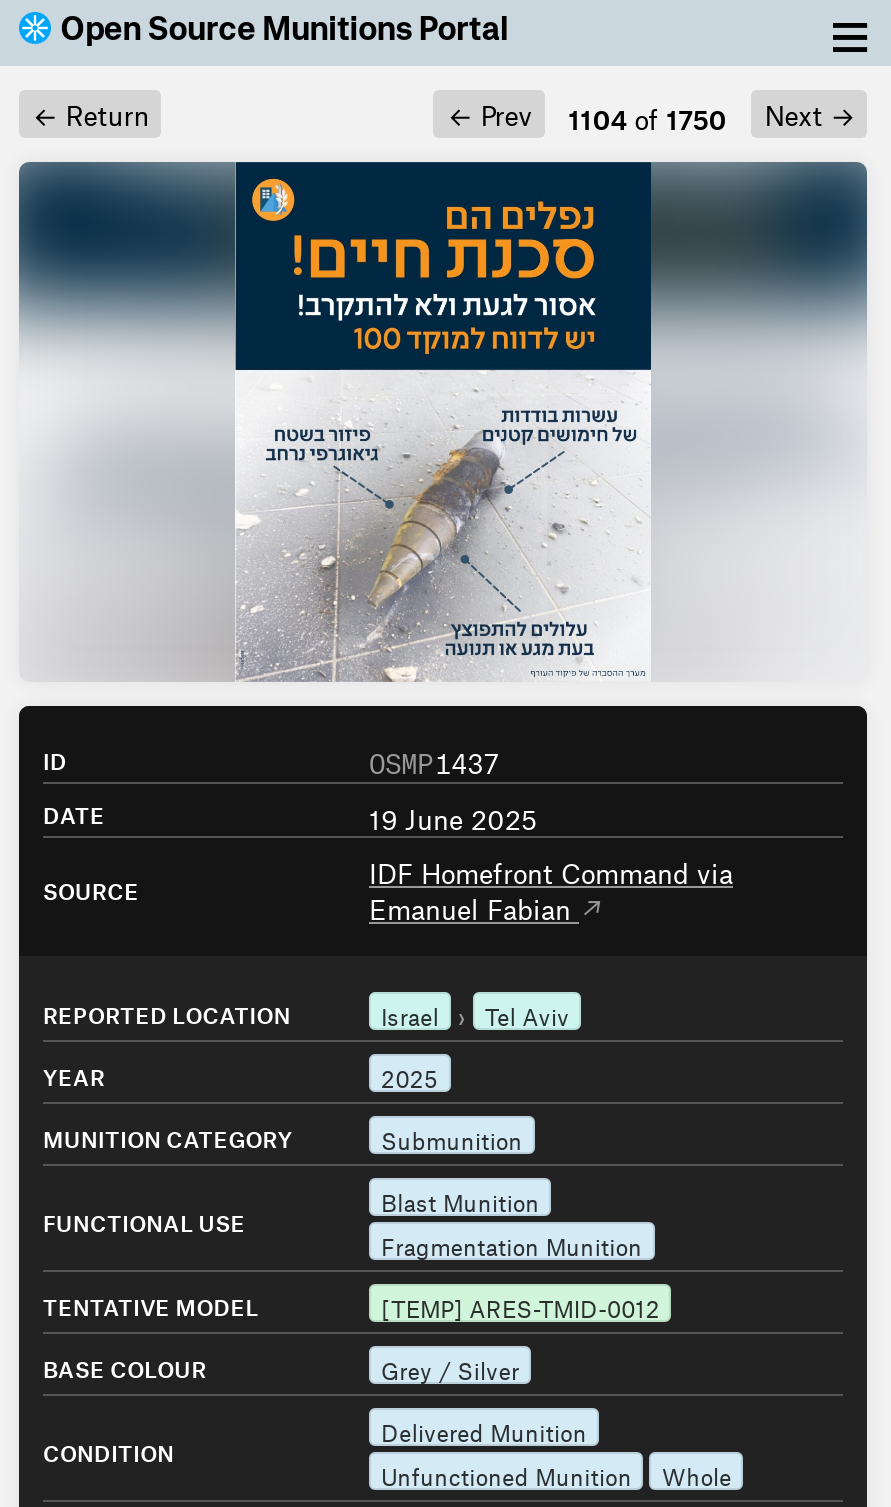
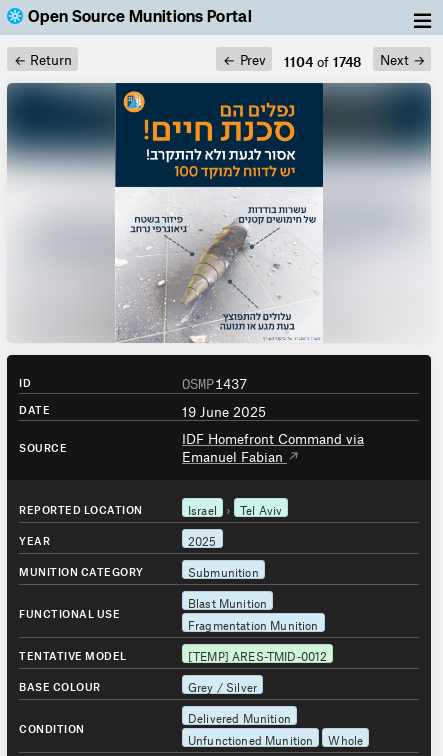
- 1104 of 1750
+ 1104 of 1748
